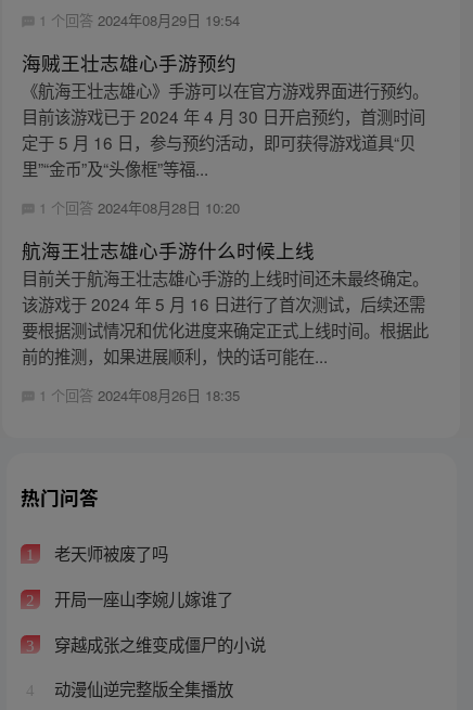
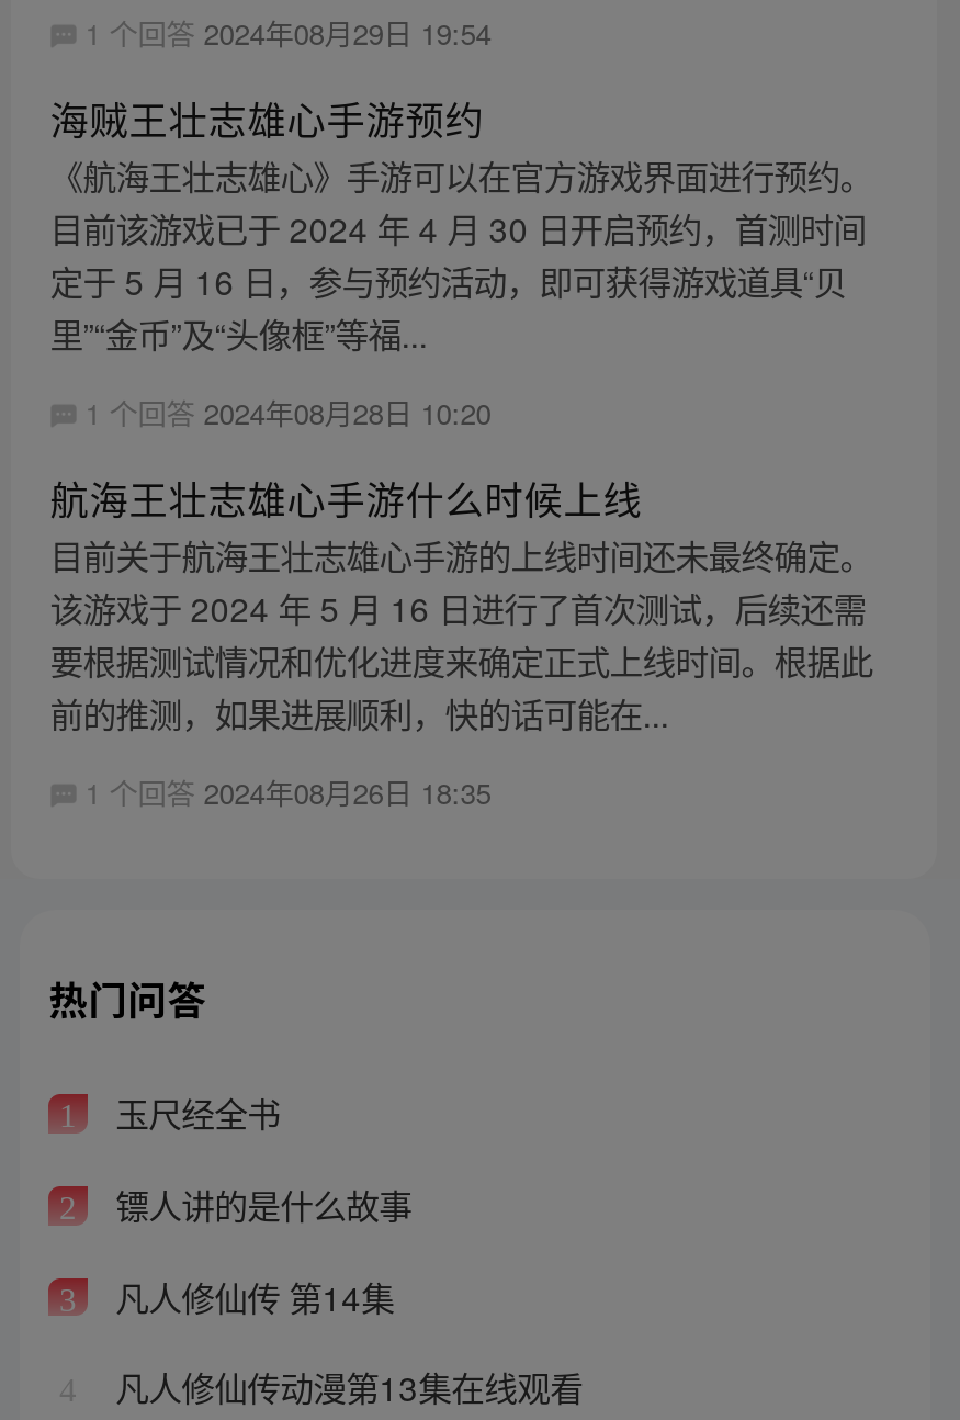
- 老天师被废了吗
+ 玉尺经全书

- 开局一座山李婉儿嫁谁了
+ 镖人讲的是什么故事

- 穿越成张之维变成僵尸的小说
+ 凡人修仙传 第14集

- 动漫仙逆完整版全集播放
+ 凡人修仙传动漫第13集在线观看
